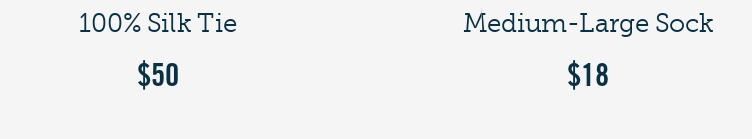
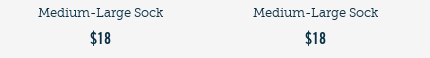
- 100% Silk Tie
+ Medium-Large Sock

- $50
+ $18
